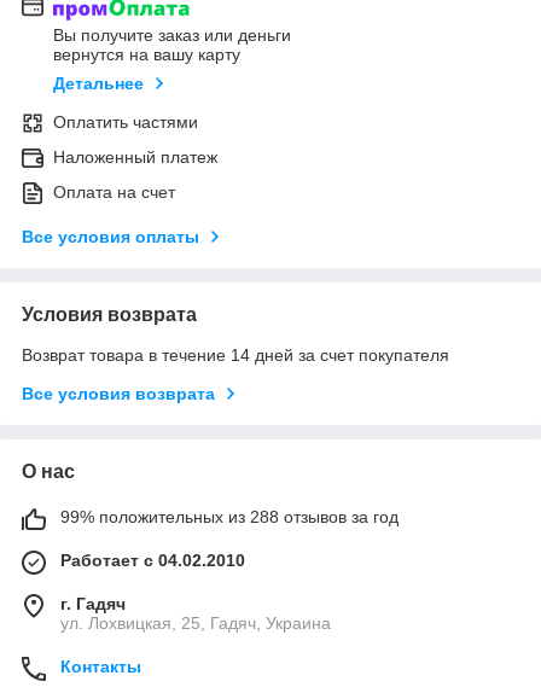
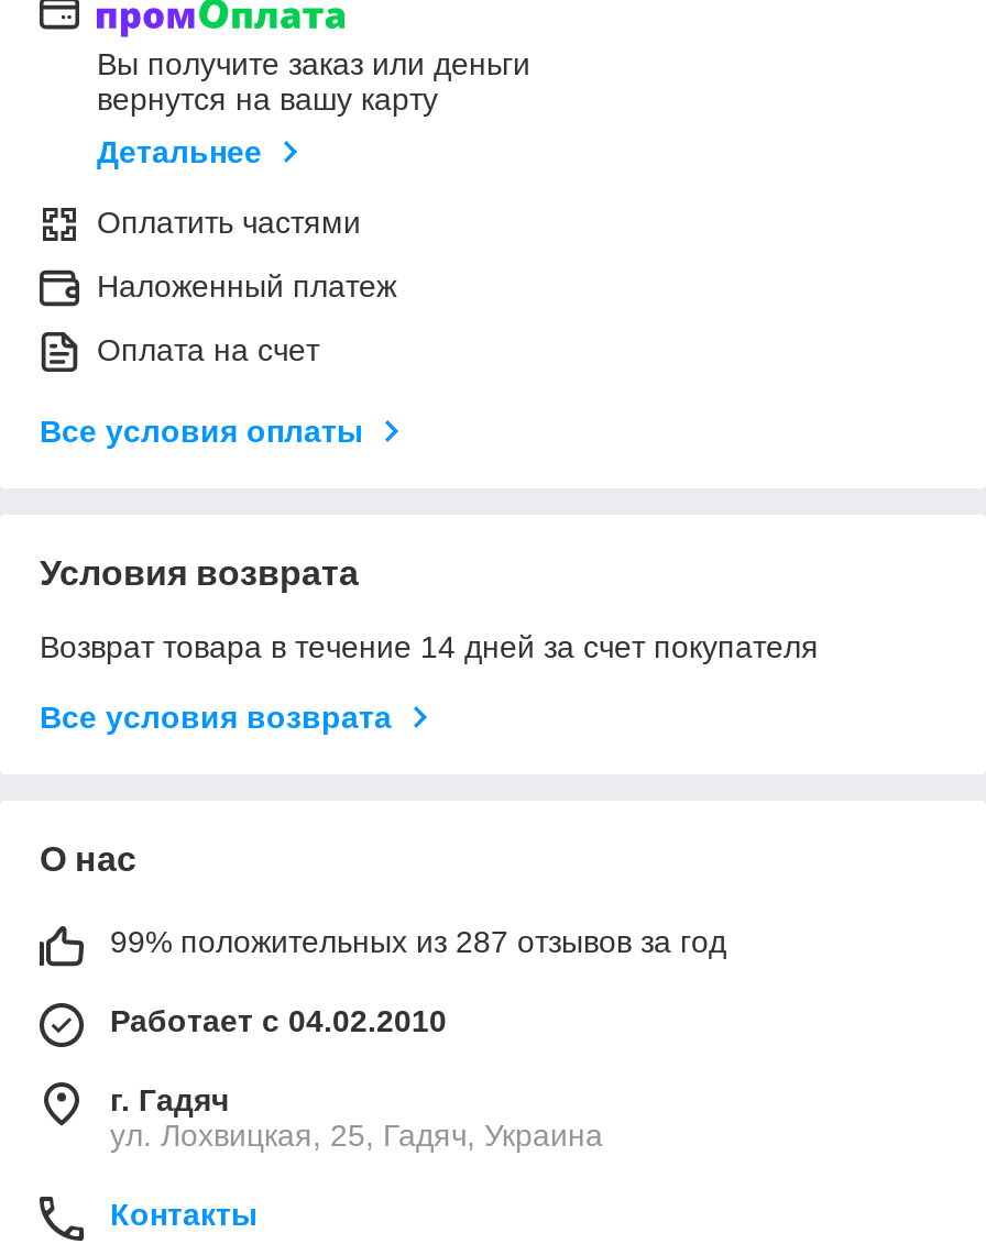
- 99% положительных из 288 отзывов за год
+ 99% положительных из 287 отзывов за год
